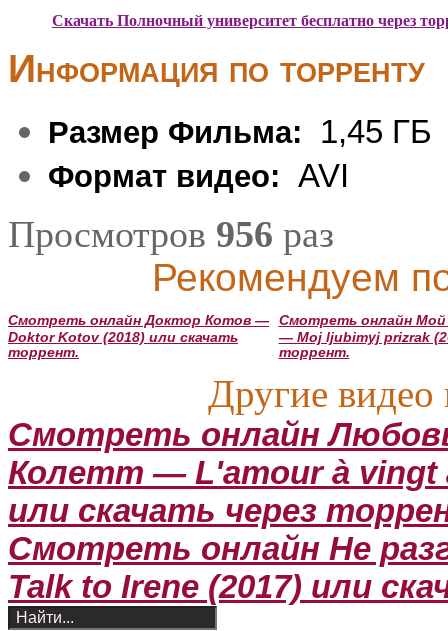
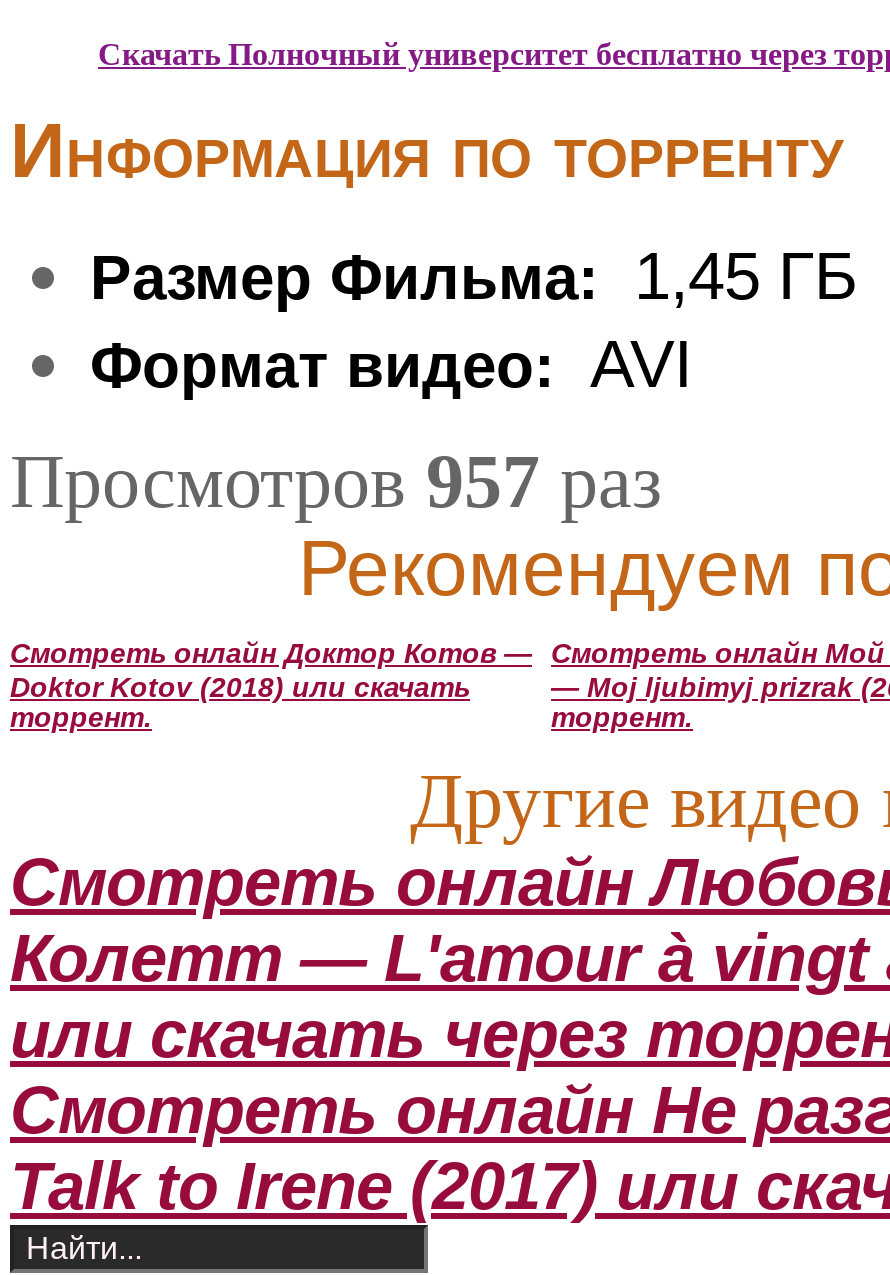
- Просмотров 956 раз
+ Просмотров 957 раз
